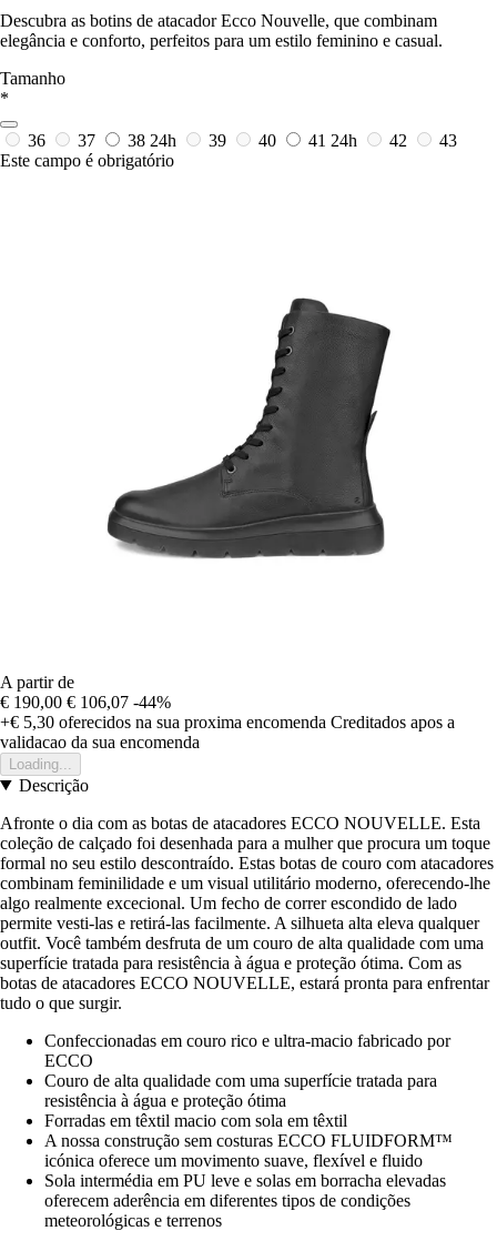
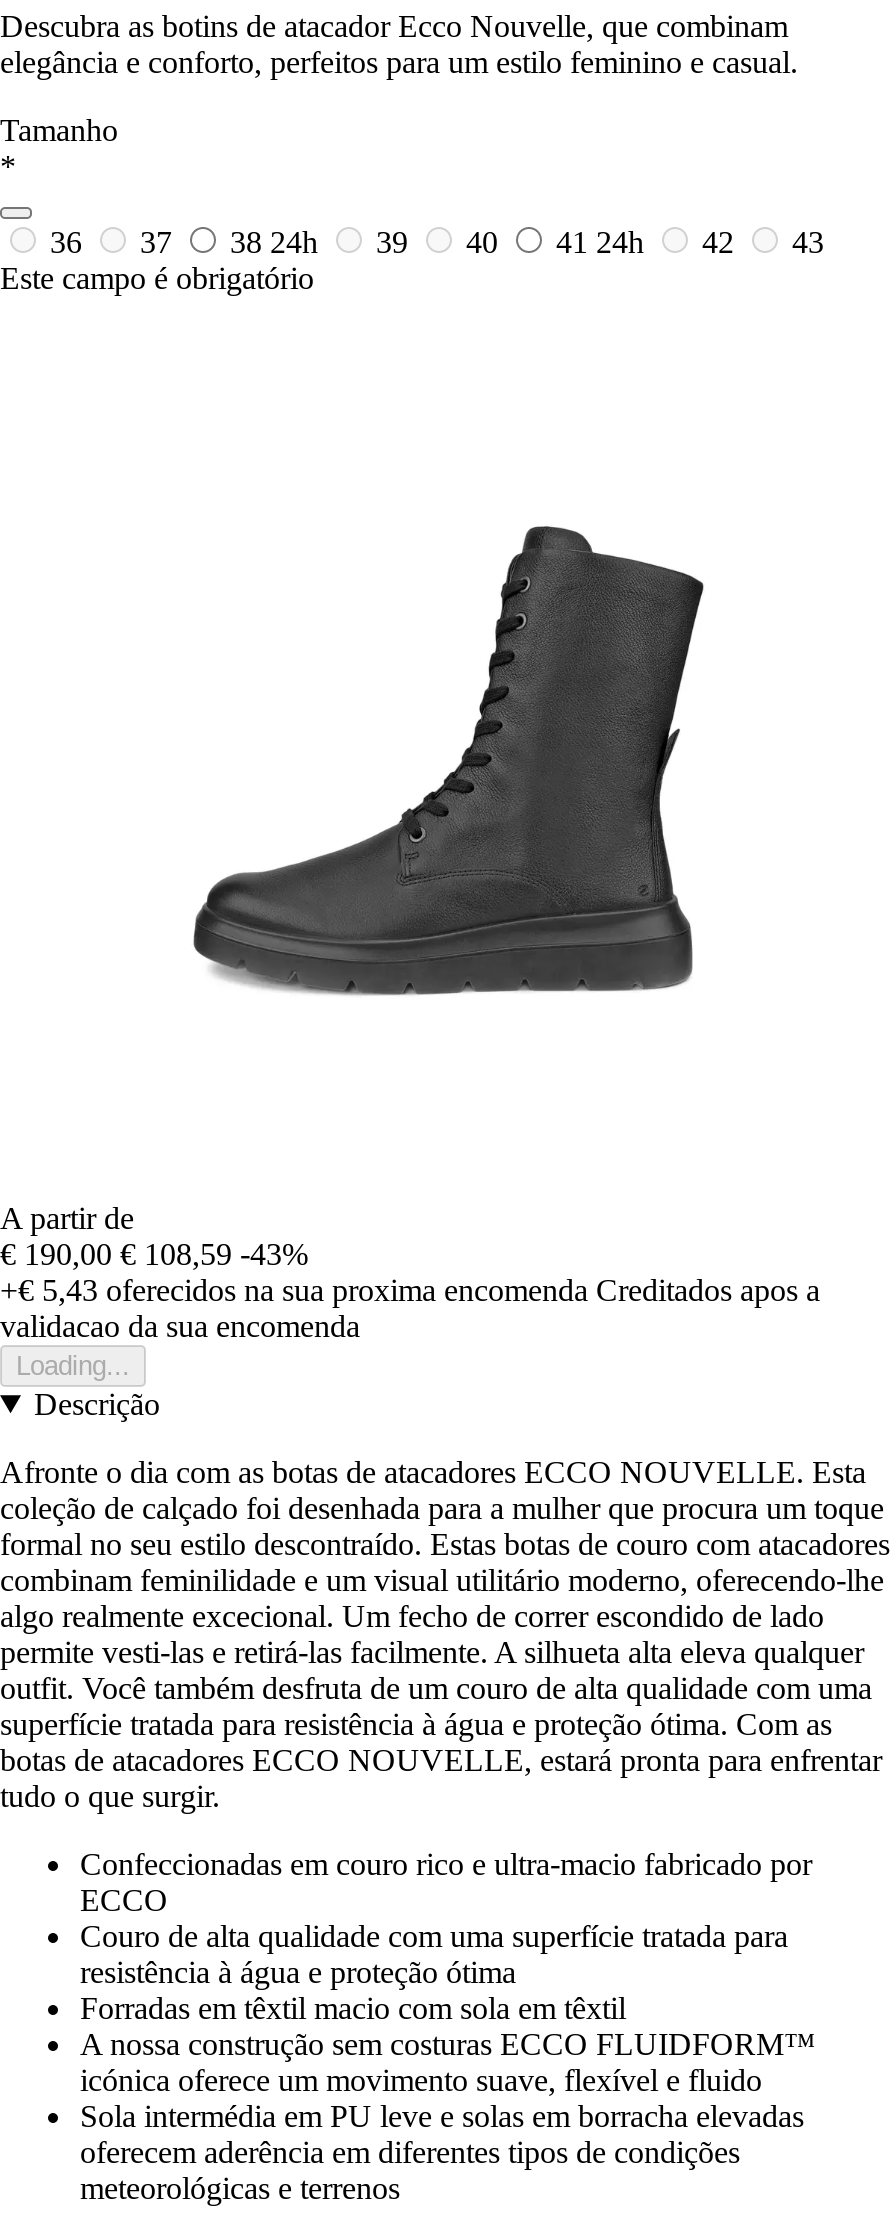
- € 190,00 € 106,07 -44%
+ € 190,00 € 108,59 -43%

- +€ 5,30 oferecidos na sua proxima encomenda Creditados apos a
+ +€ 5,43 oferecidos na sua proxima encomenda Creditados apos a
